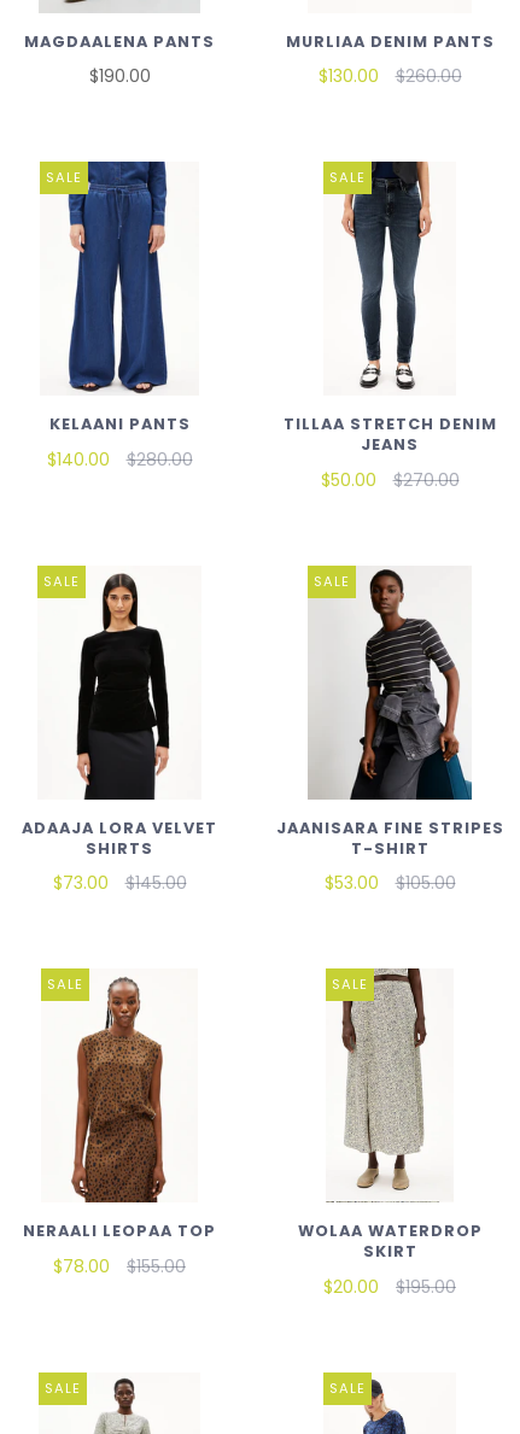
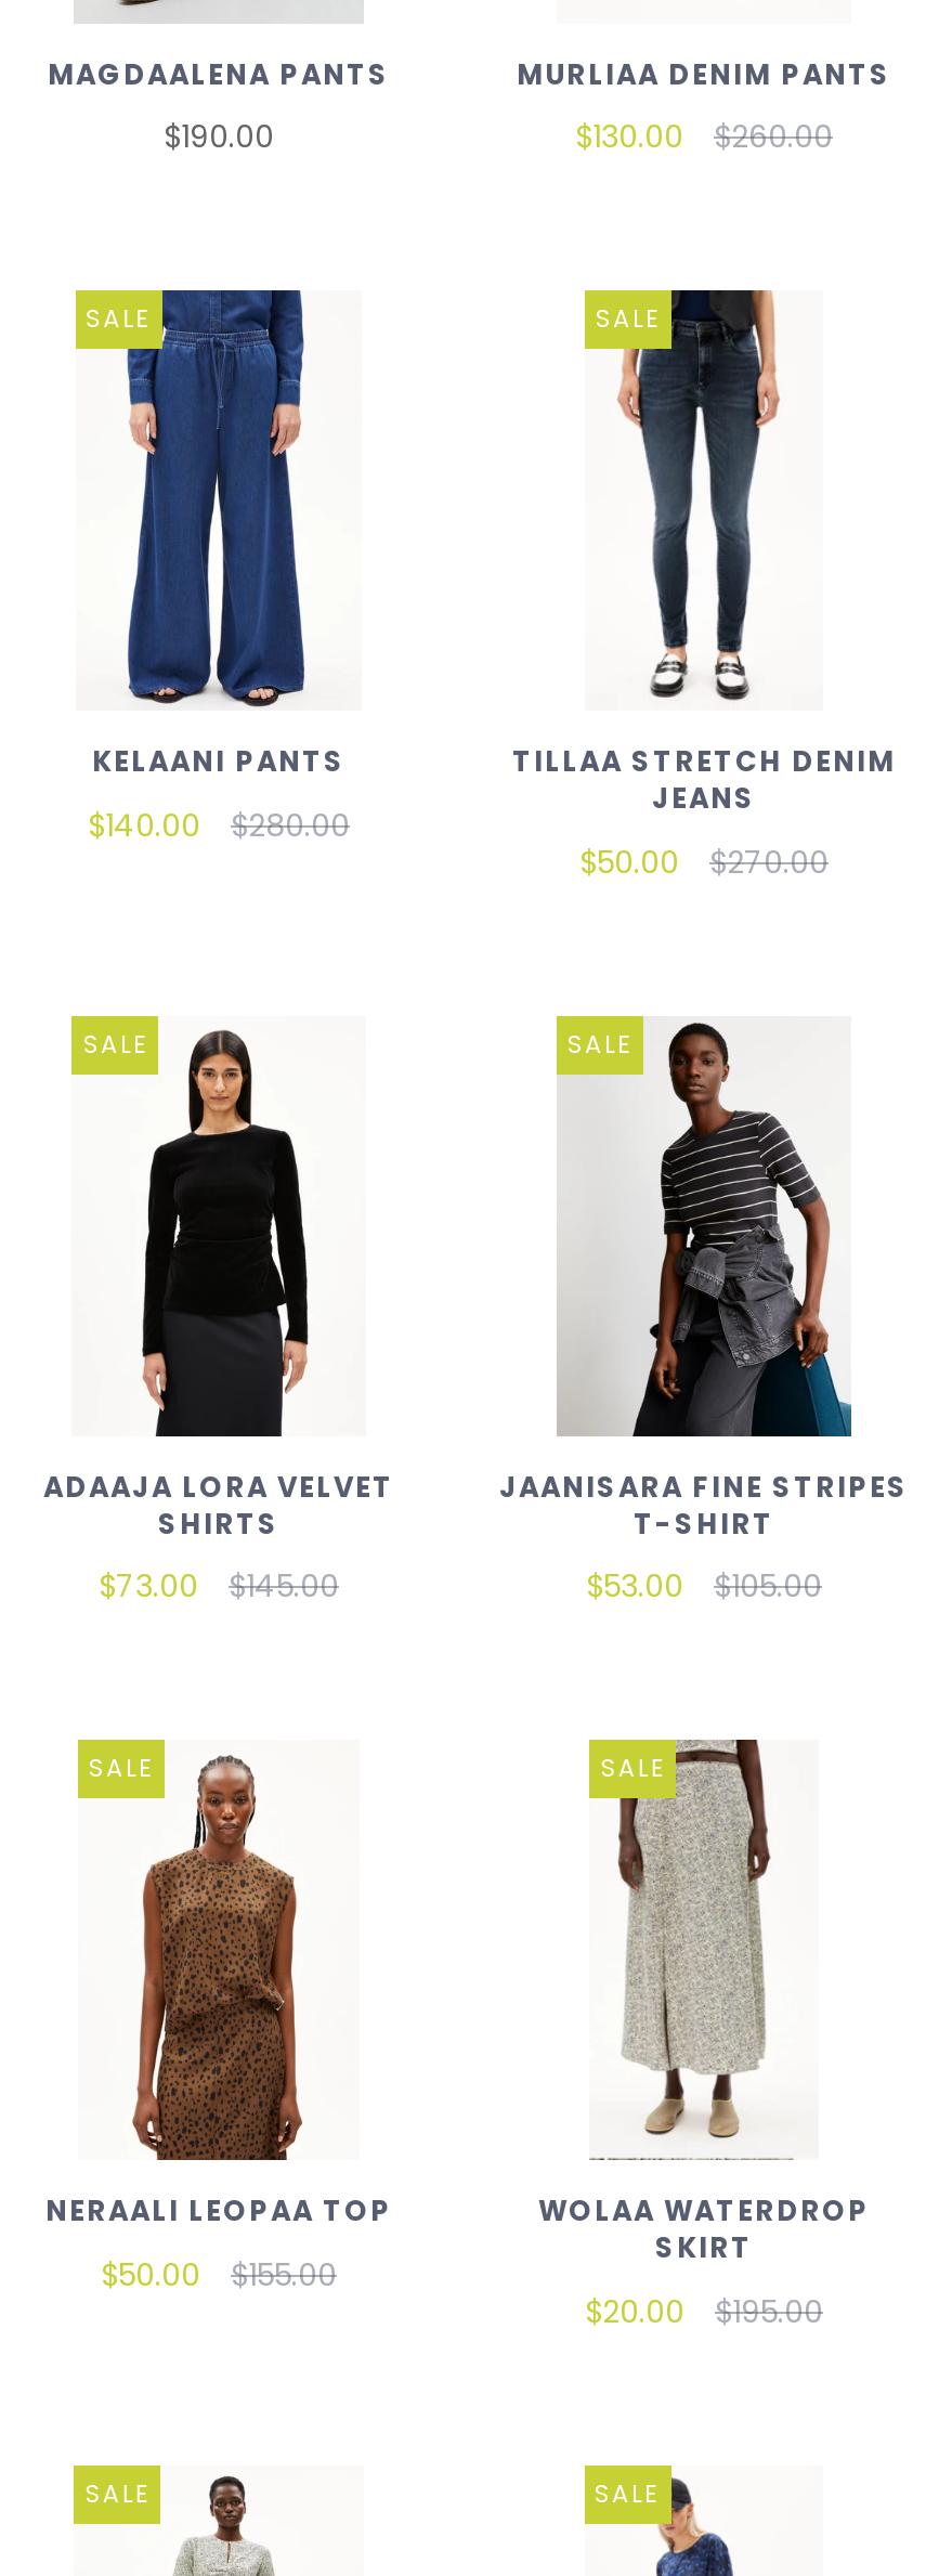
- $78.00 $155.00
+ $50.00 $155.00
